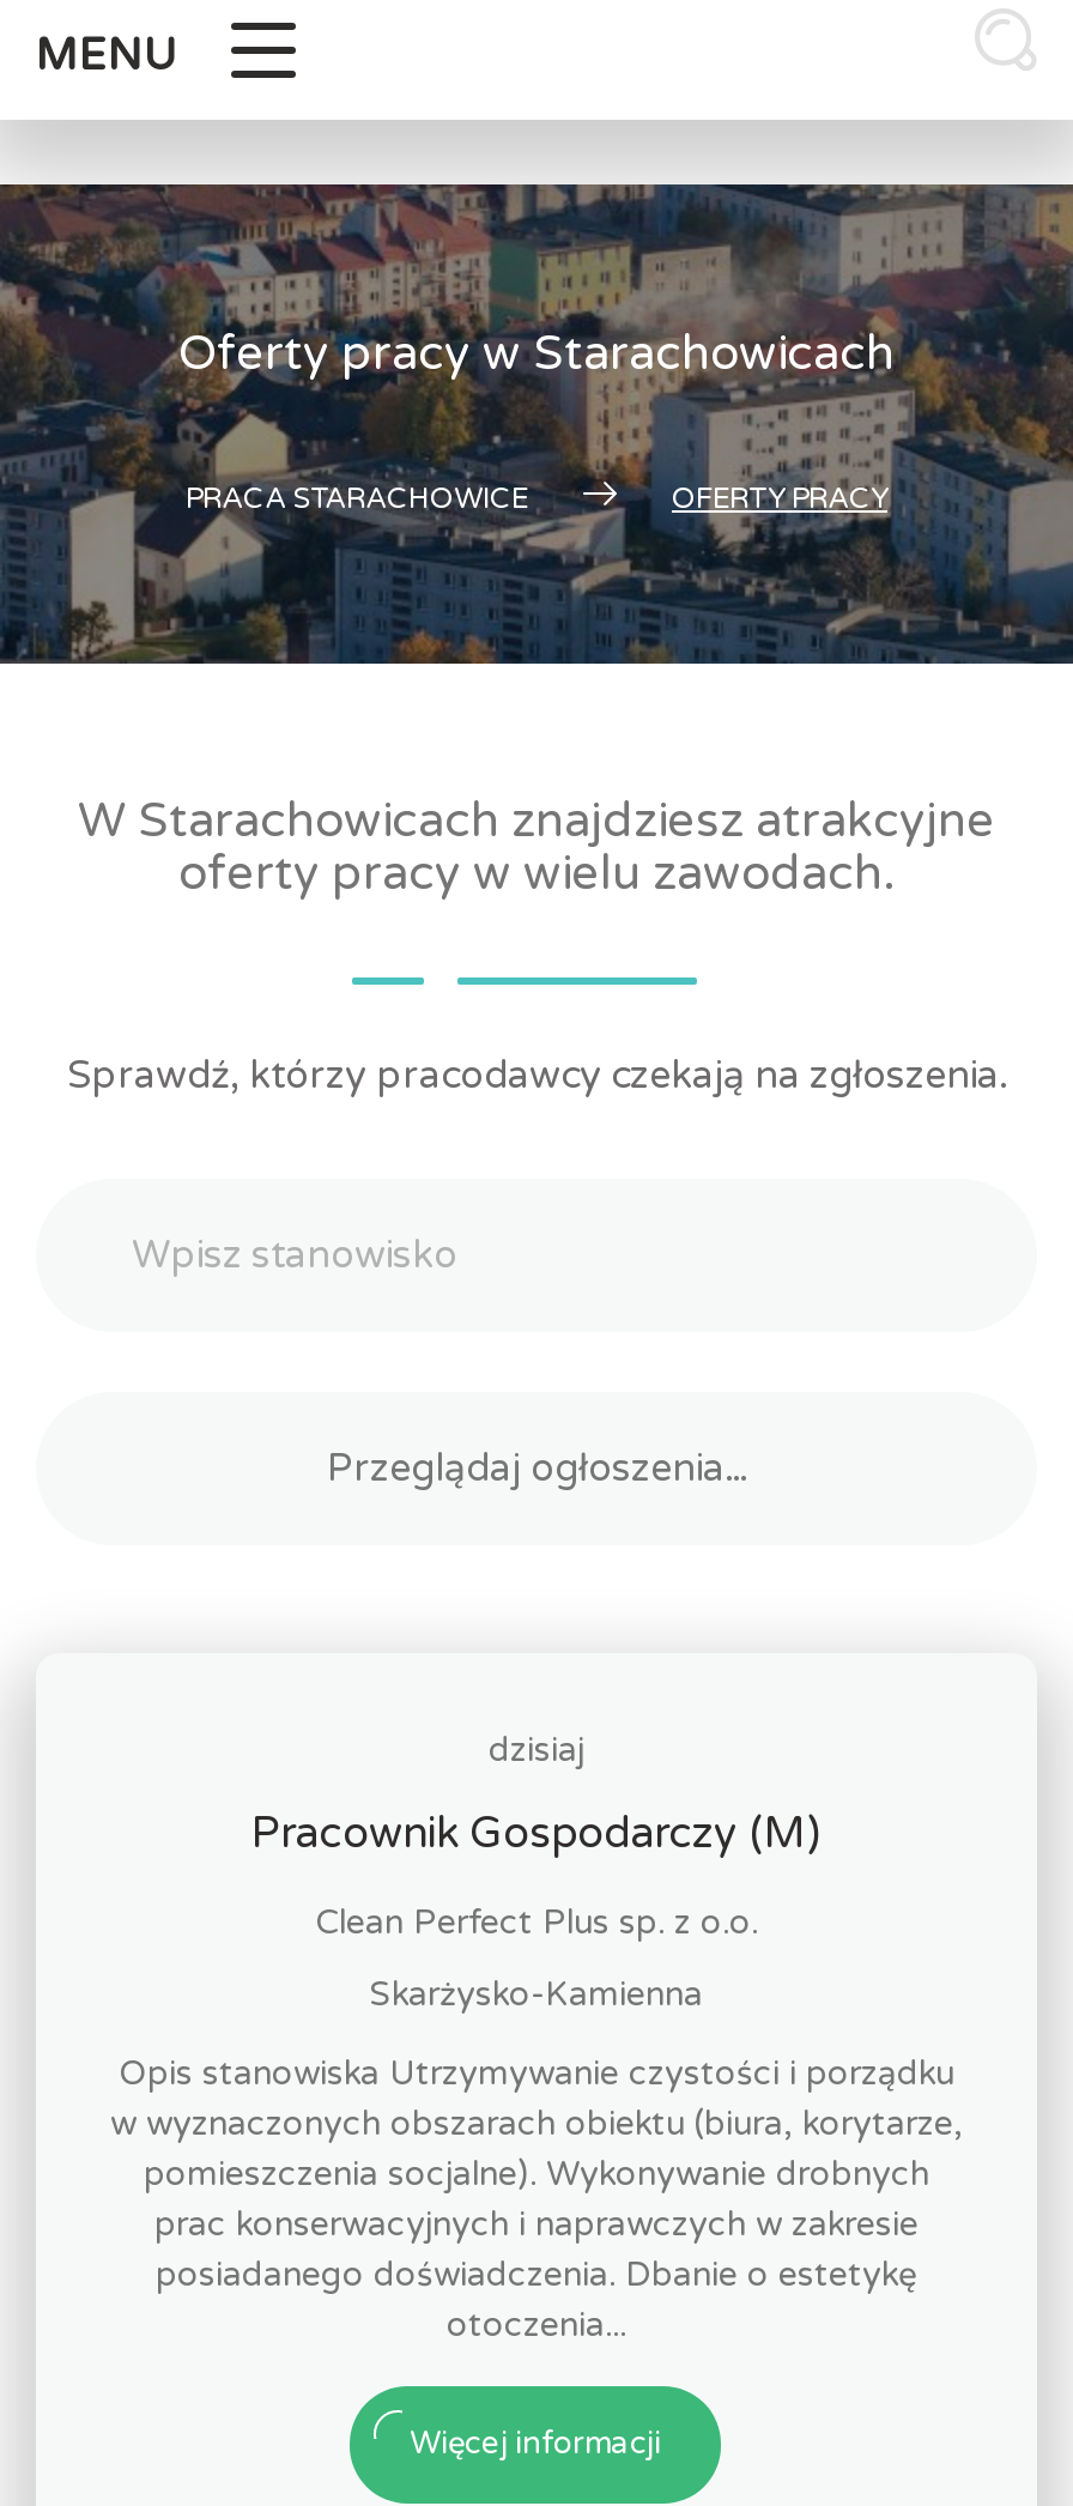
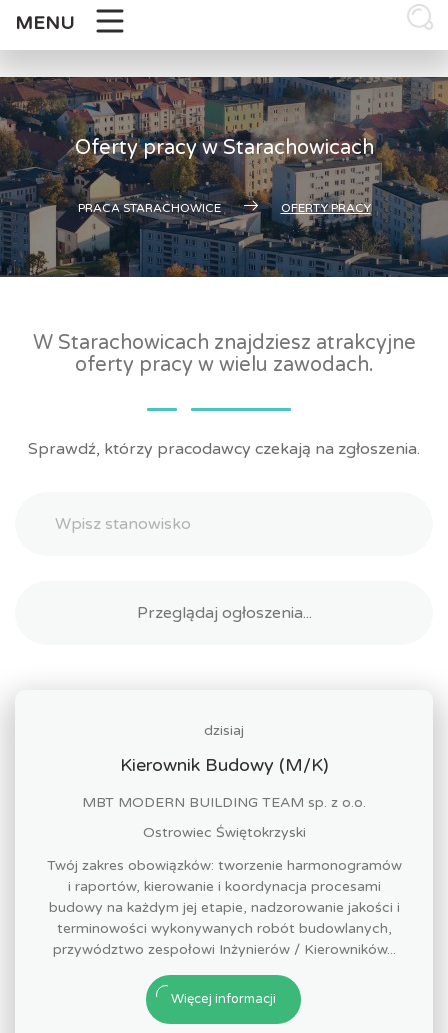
- Pracownik Gospodarczy (M)
+ Kierownik Budowy (M/K)

- Clean Perfect Plus sp. z o.o.
+ MBT MODERN BUILDING TEAM sp. z o.o.

- Skarżysko-Kamienna
+ Ostrowiec Świętokrzyski

- Opis stanowiska Utrzymywanie czystości i porządku
- w wyznaczonych obszarach obiektu (biura, korytarze,
- pomieszczenia socjalne). Wykonywanie drobnych
- prac konserwacyjnych i naprawczych w zakresie
- posiadanego doświadczenia. Dbanie o estetykę
- otoczenia...
+ Twój zakres obowiązków: tworzenie harmonogramów
+ i raportów, kierowanie i koordynacja procesami
+ budowy na każdym jej etapie, nadzorowanie jakości i
+ terminowości wykonywanych robót budowlanych,
+ przywództwo zespołowi Inżynierów / Kierowników...
